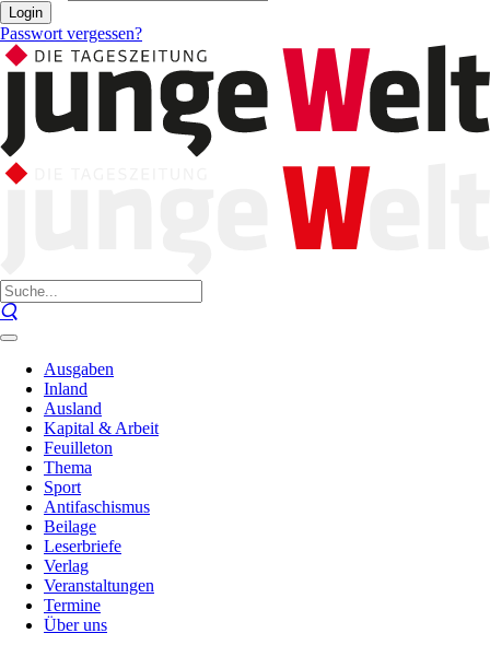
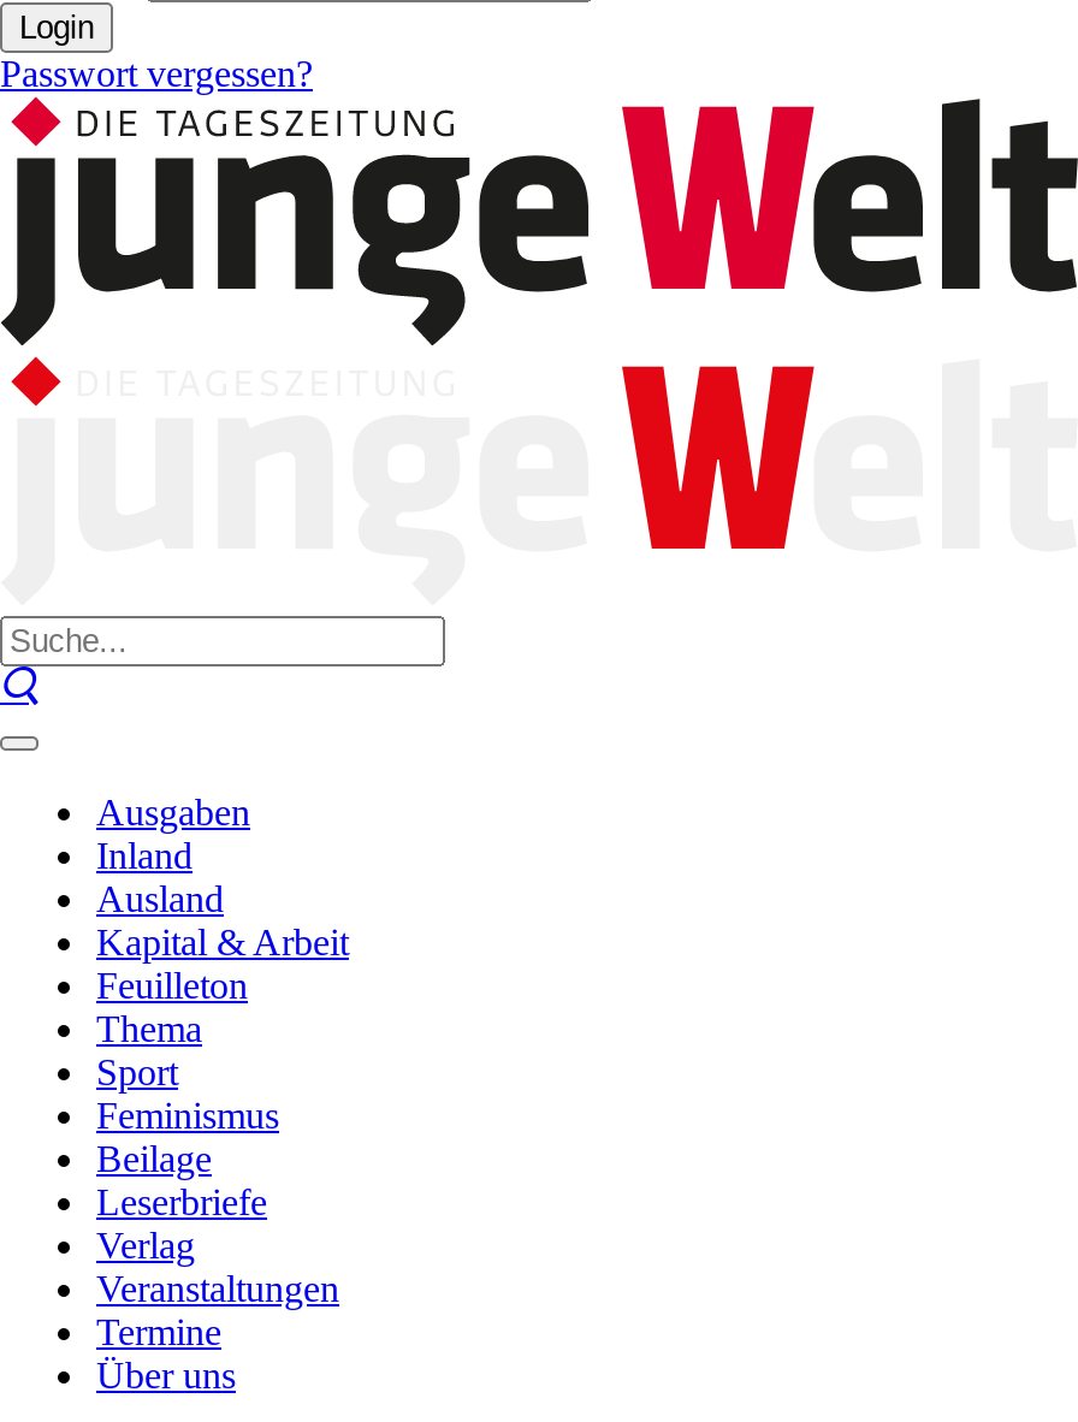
- Antifaschismus
+ Feminismus
